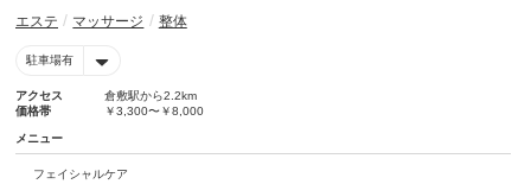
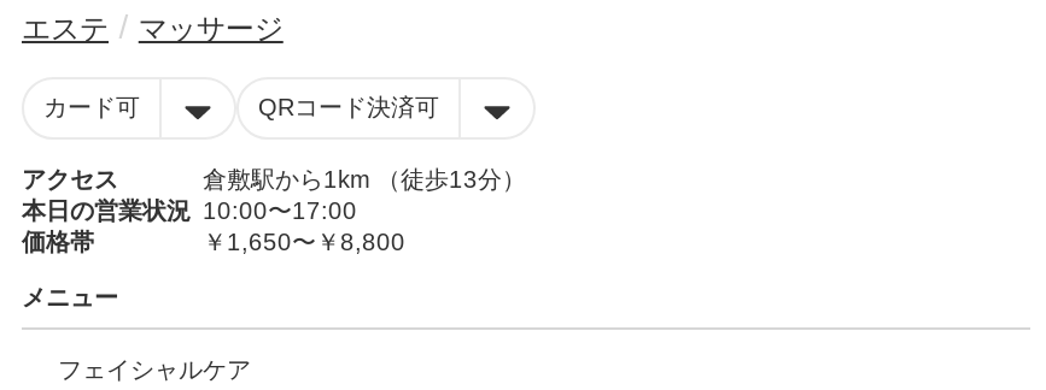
- 整体
- 駐車場有
+ カード可
+ QRコード決済可

- 倉敷駅から2.2km
+ 倉敷駅から1km （徒歩13分）
+ 本日の営業状況 10:00〜17:00

- ￥3,300〜￥8,000
+ ￥1,650〜￥8,800
